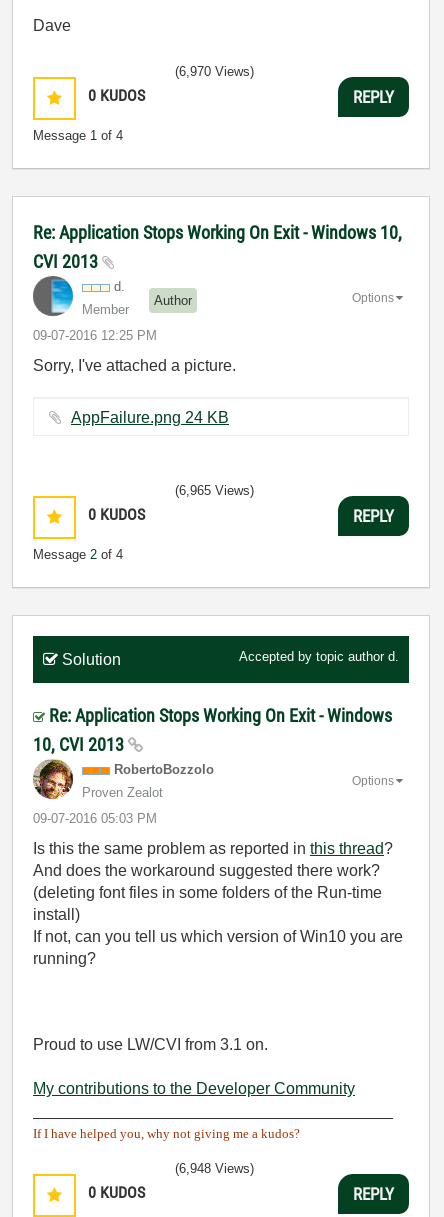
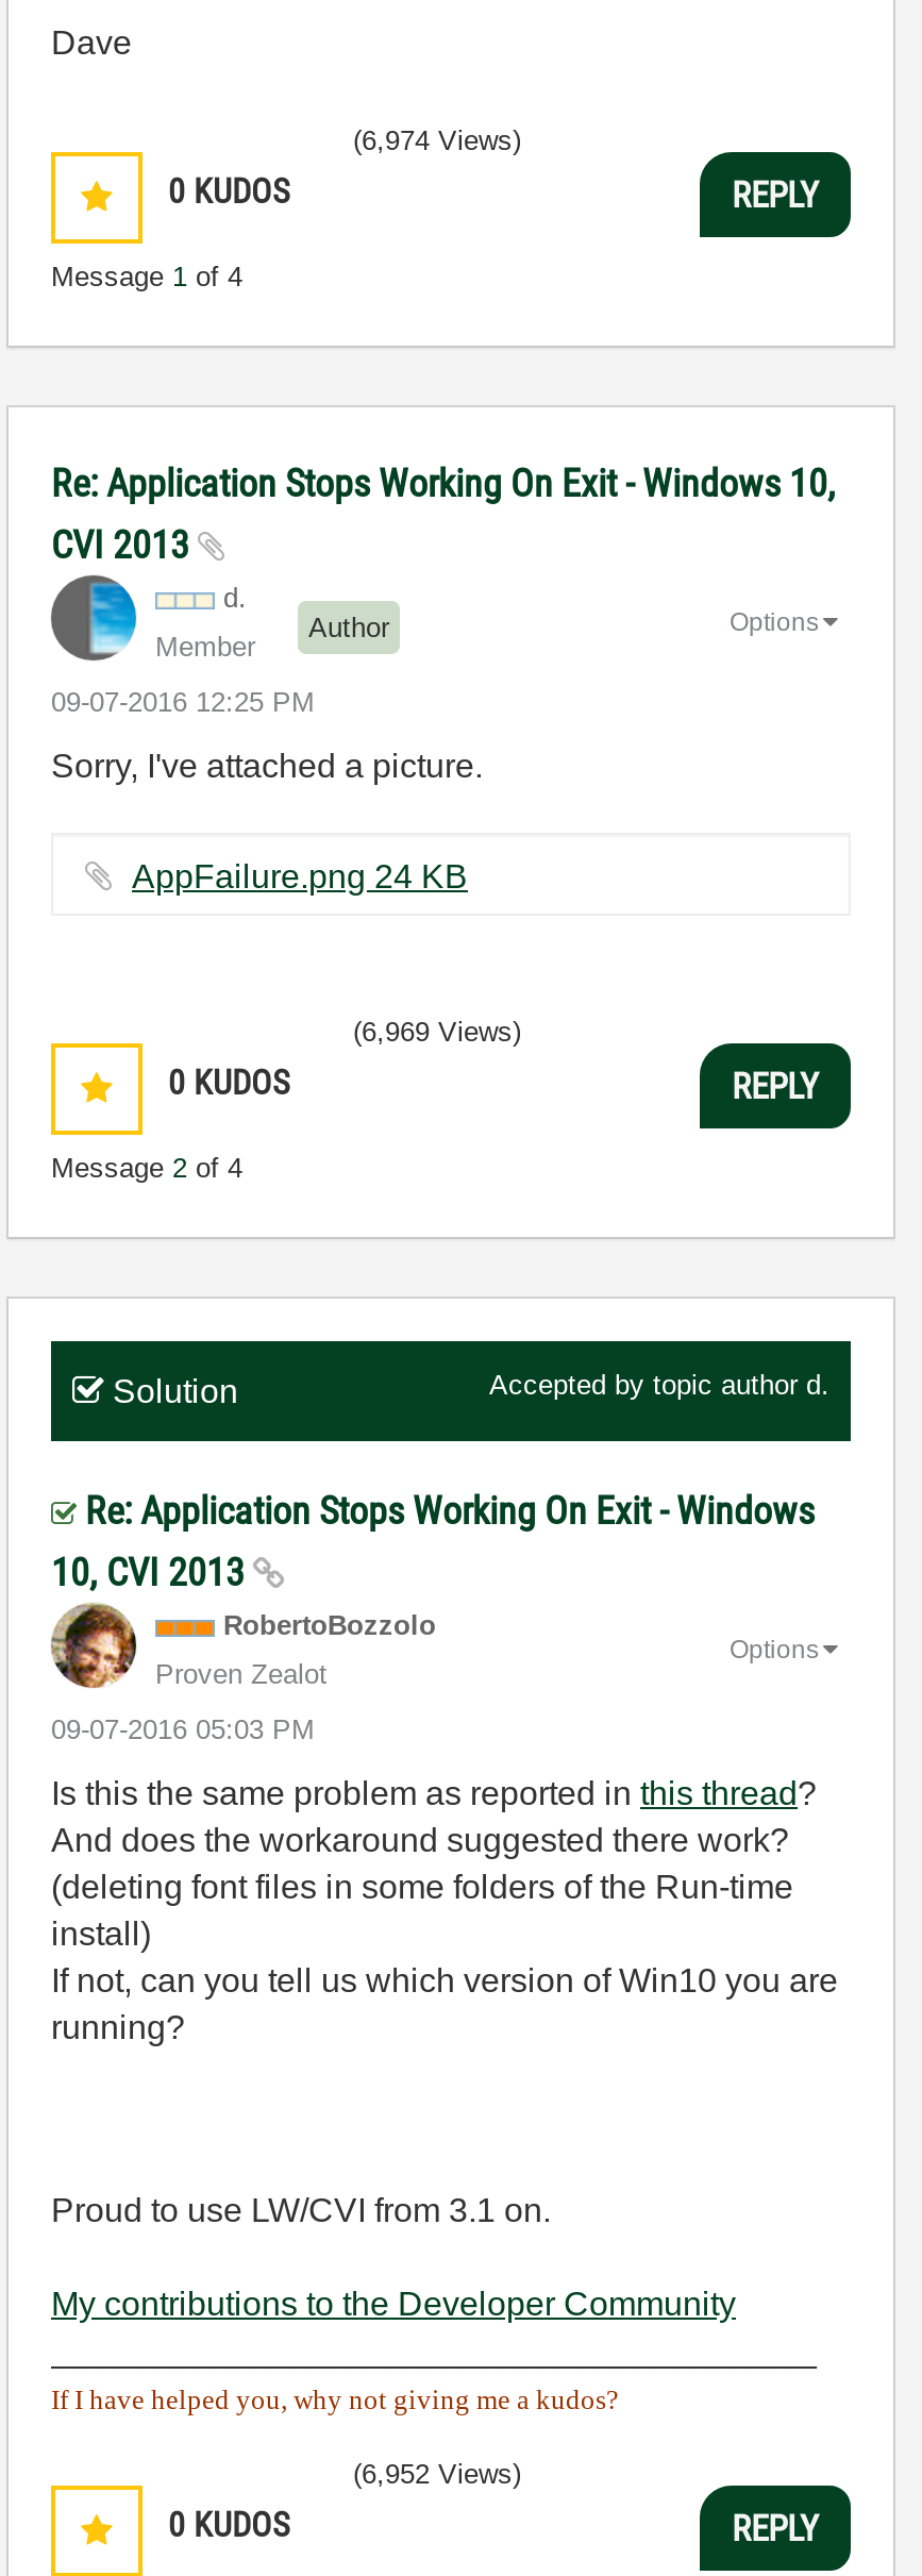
- (6,970 Views)
+ (6,974 Views)

- (6,965 Views)
+ (6,969 Views)

- (6,948 Views)
+ (6,952 Views)
